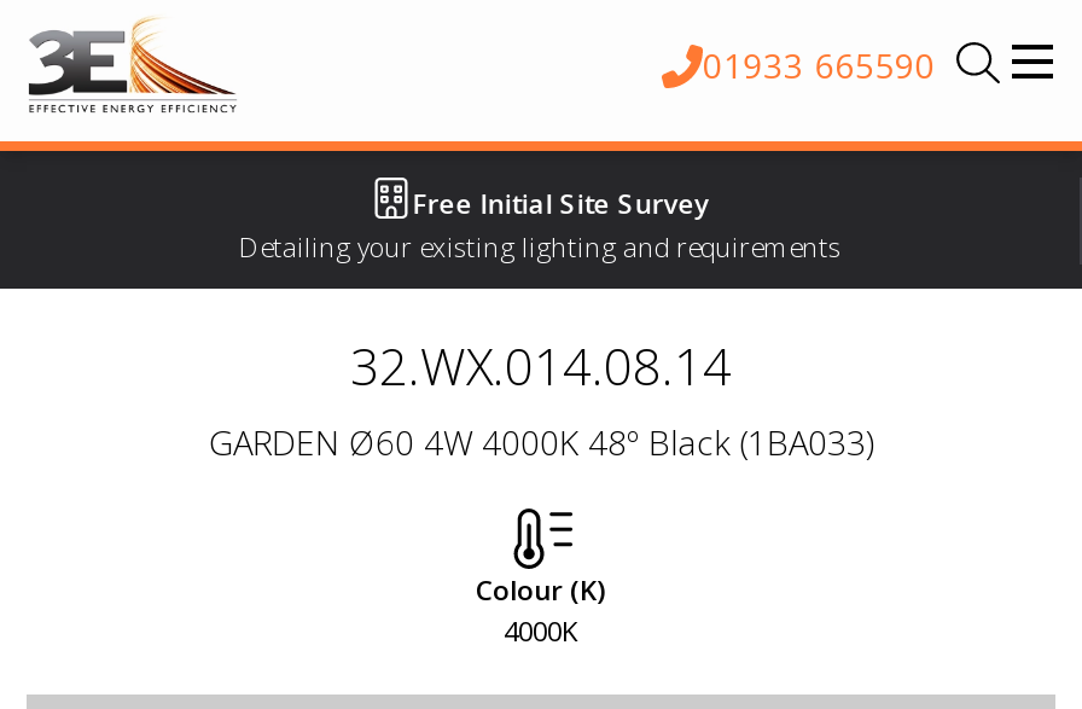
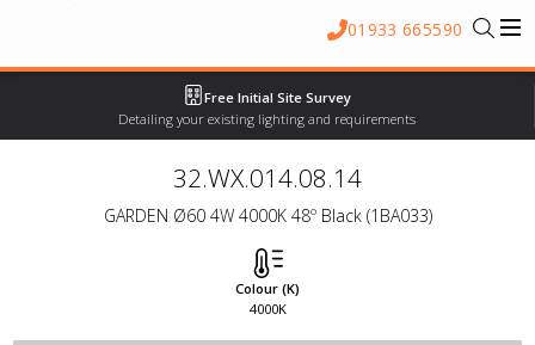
- [image]
